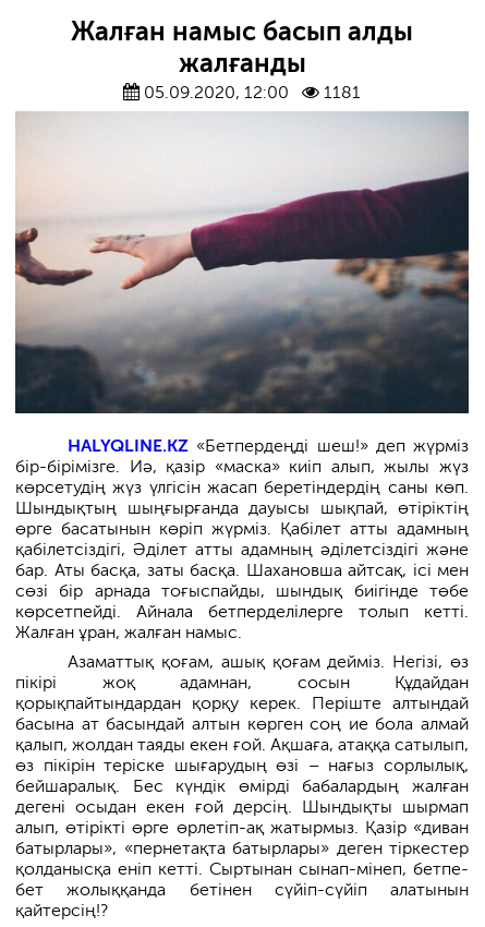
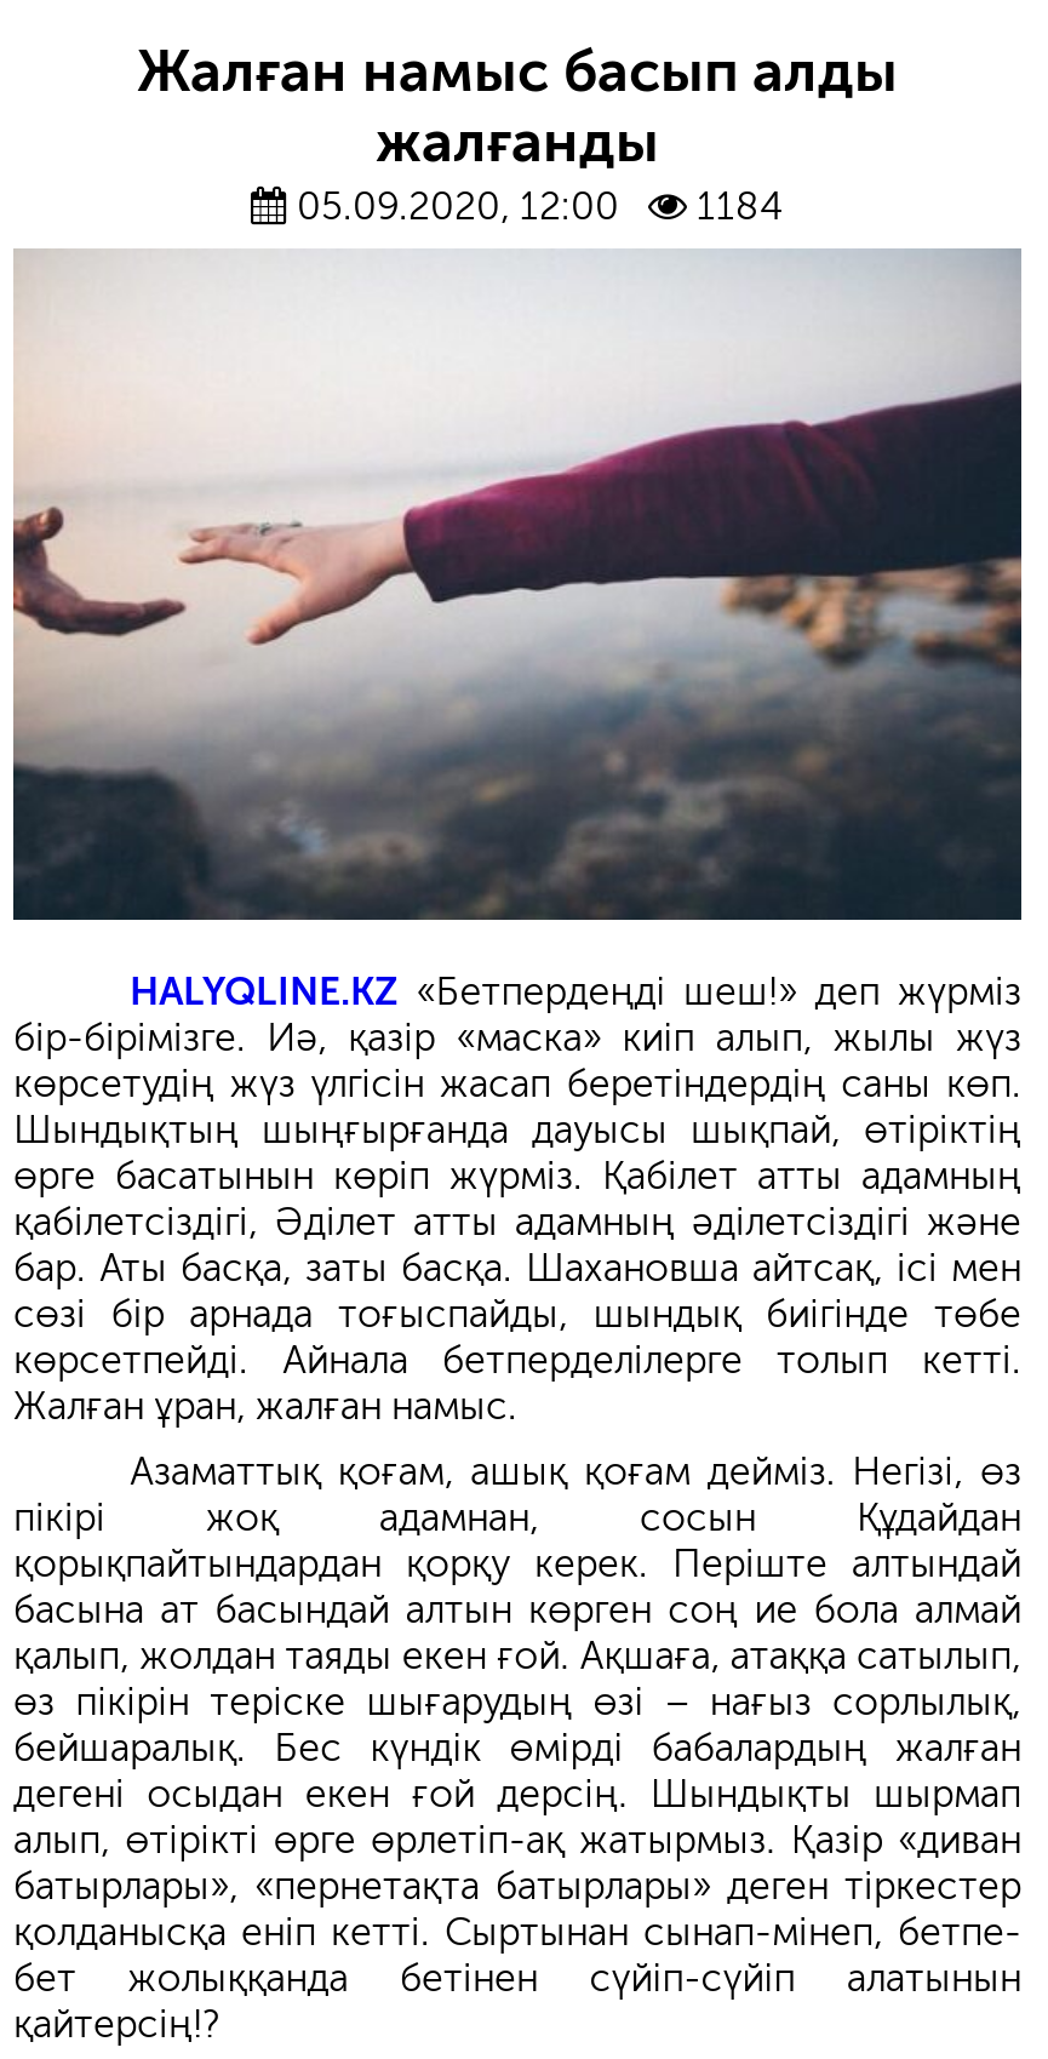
- 05.09.2020, 12:00 1181
+ 05.09.2020, 12:00 1184
